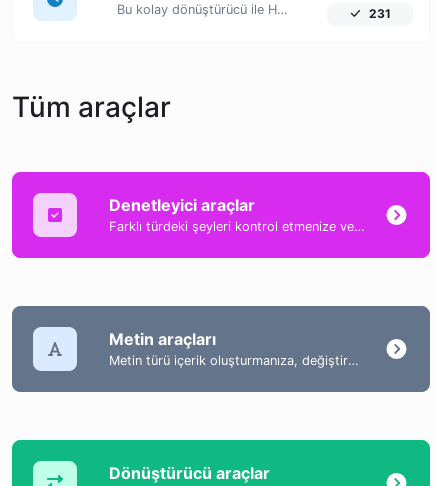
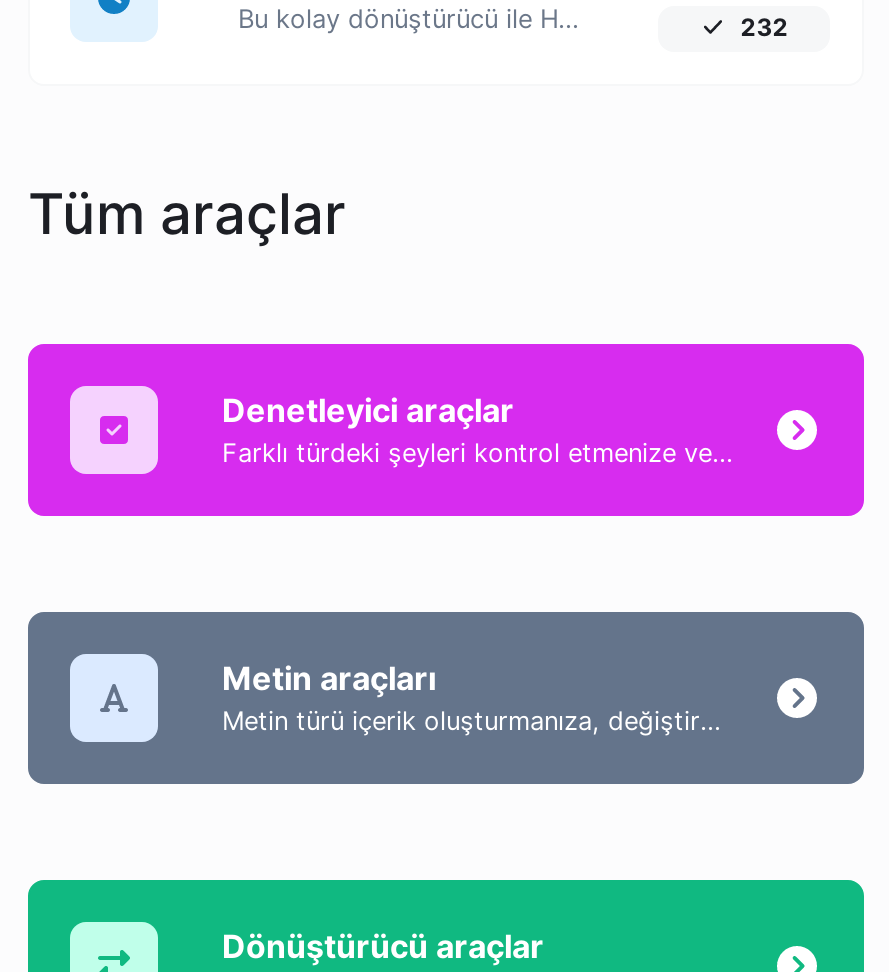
- 231
+ 232
